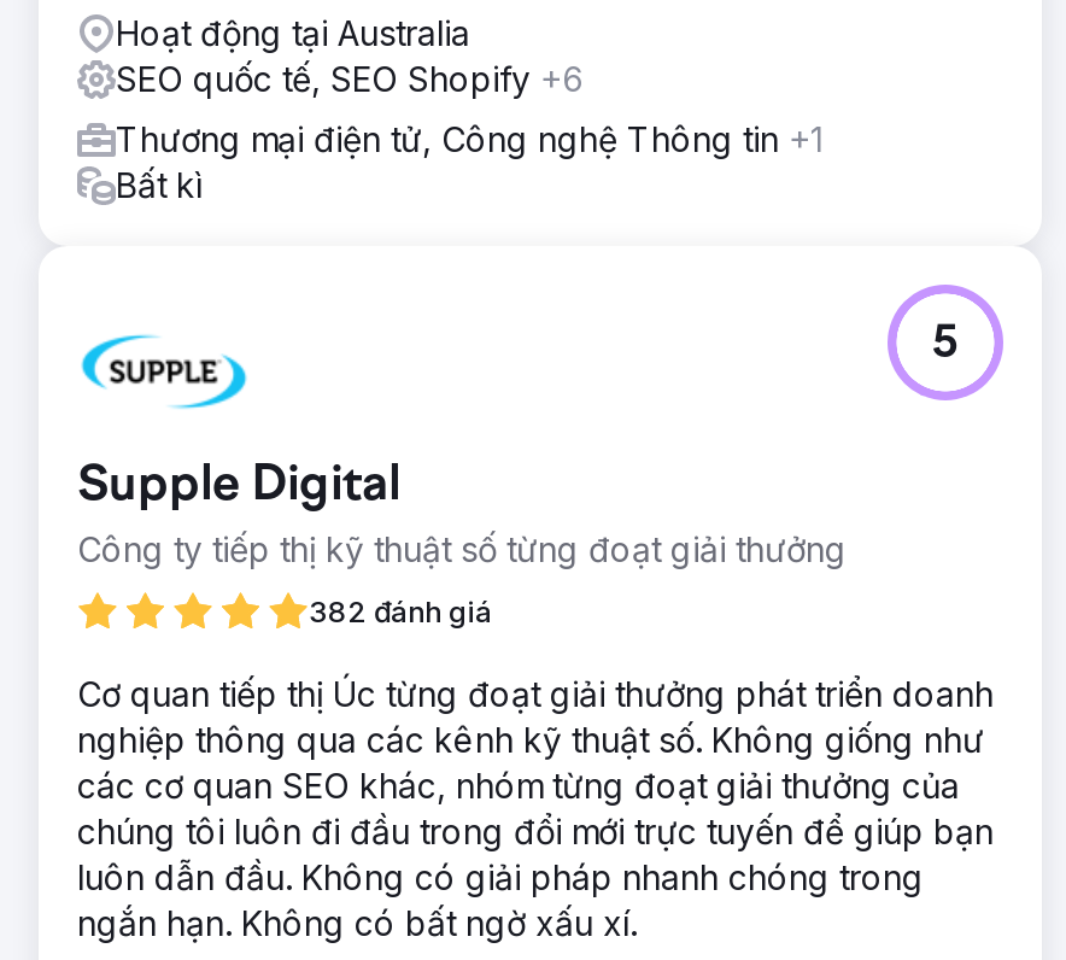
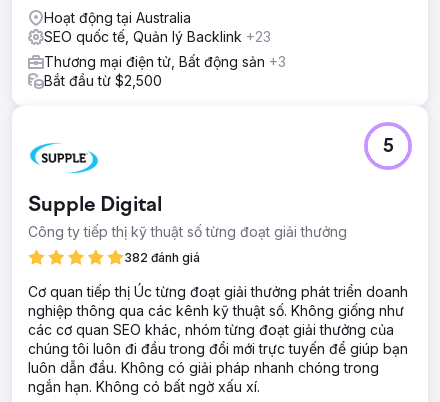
- SEO quốc tế, SEO Shopify +6
+ SEO quốc tế, Quản lý Backlink +23

- Thương mại điện tử, Công nghệ Thông tin +1
- Bất kì
+ Thương mại điện tử, Bất động sản +3
+ Bắt đầu từ $2,500
